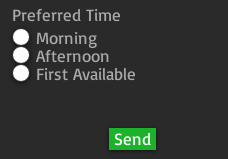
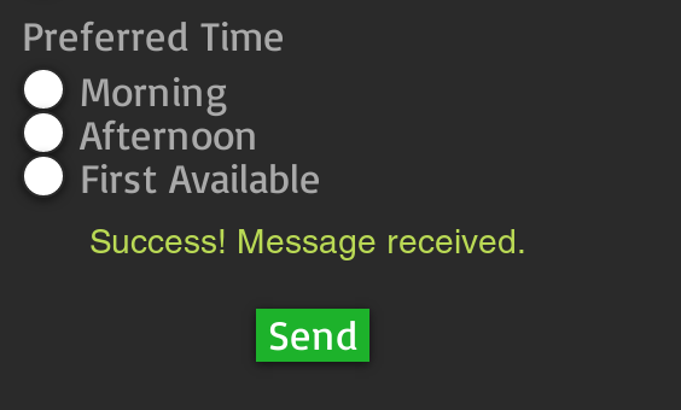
+ Success! Message received.
